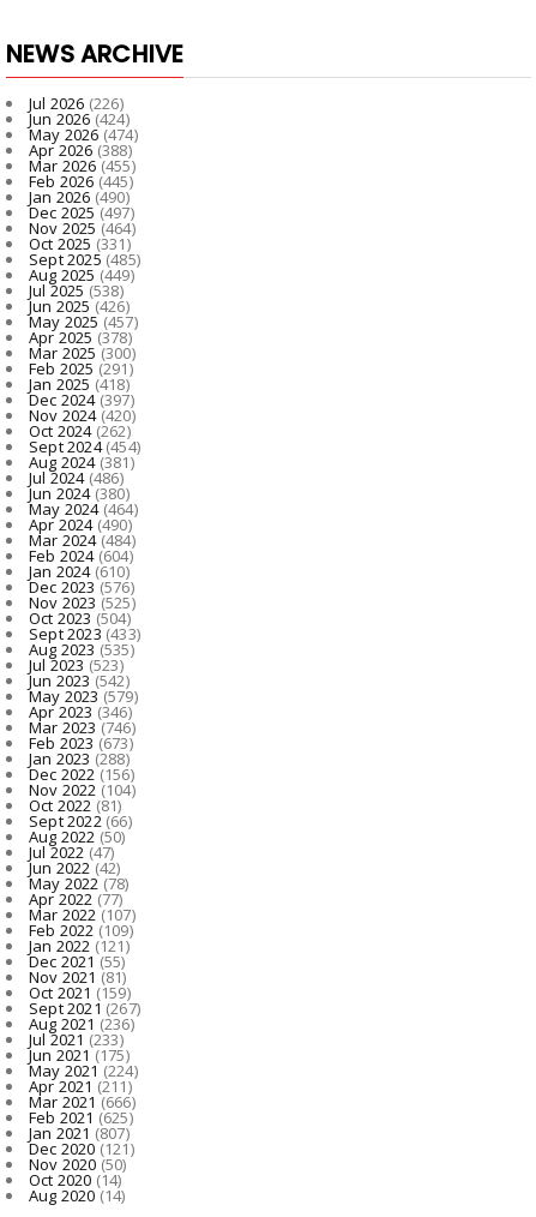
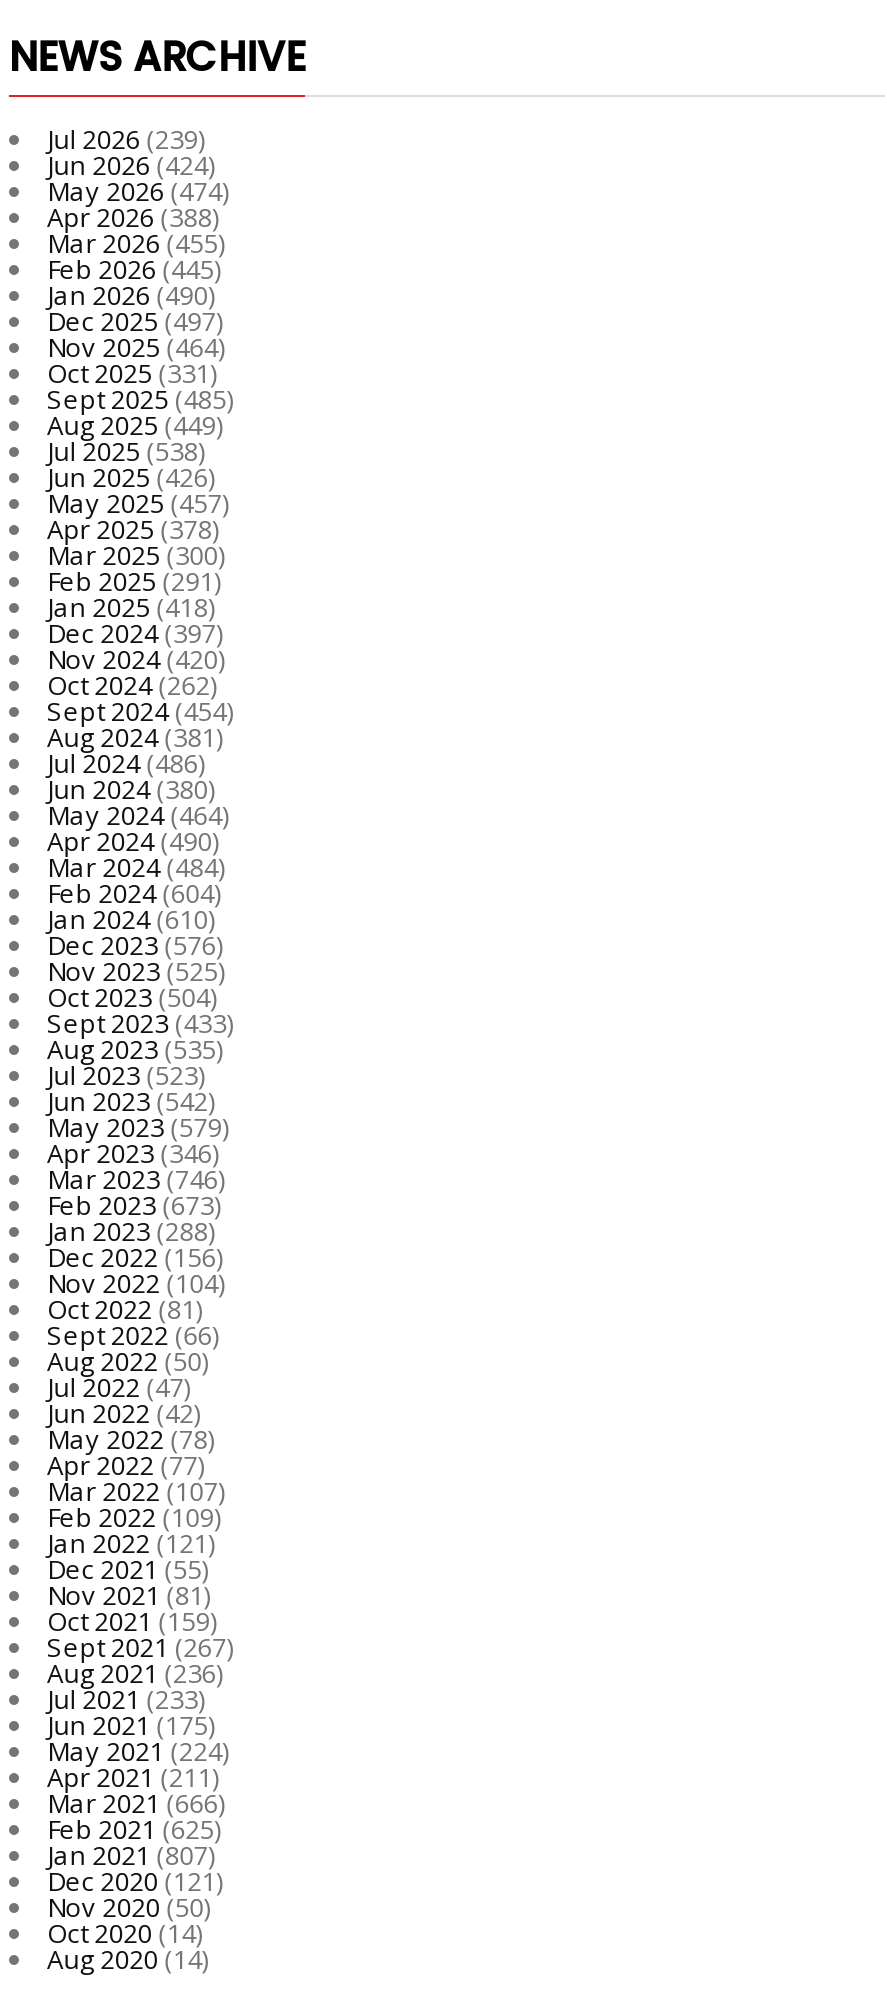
- Jul 2026 (226)
+ Jul 2026 (239)
